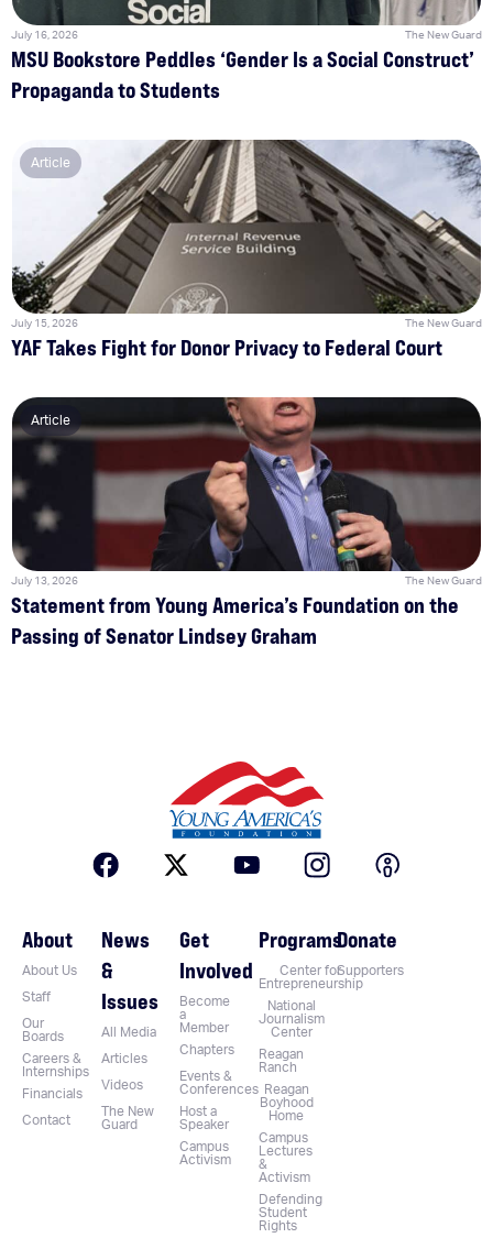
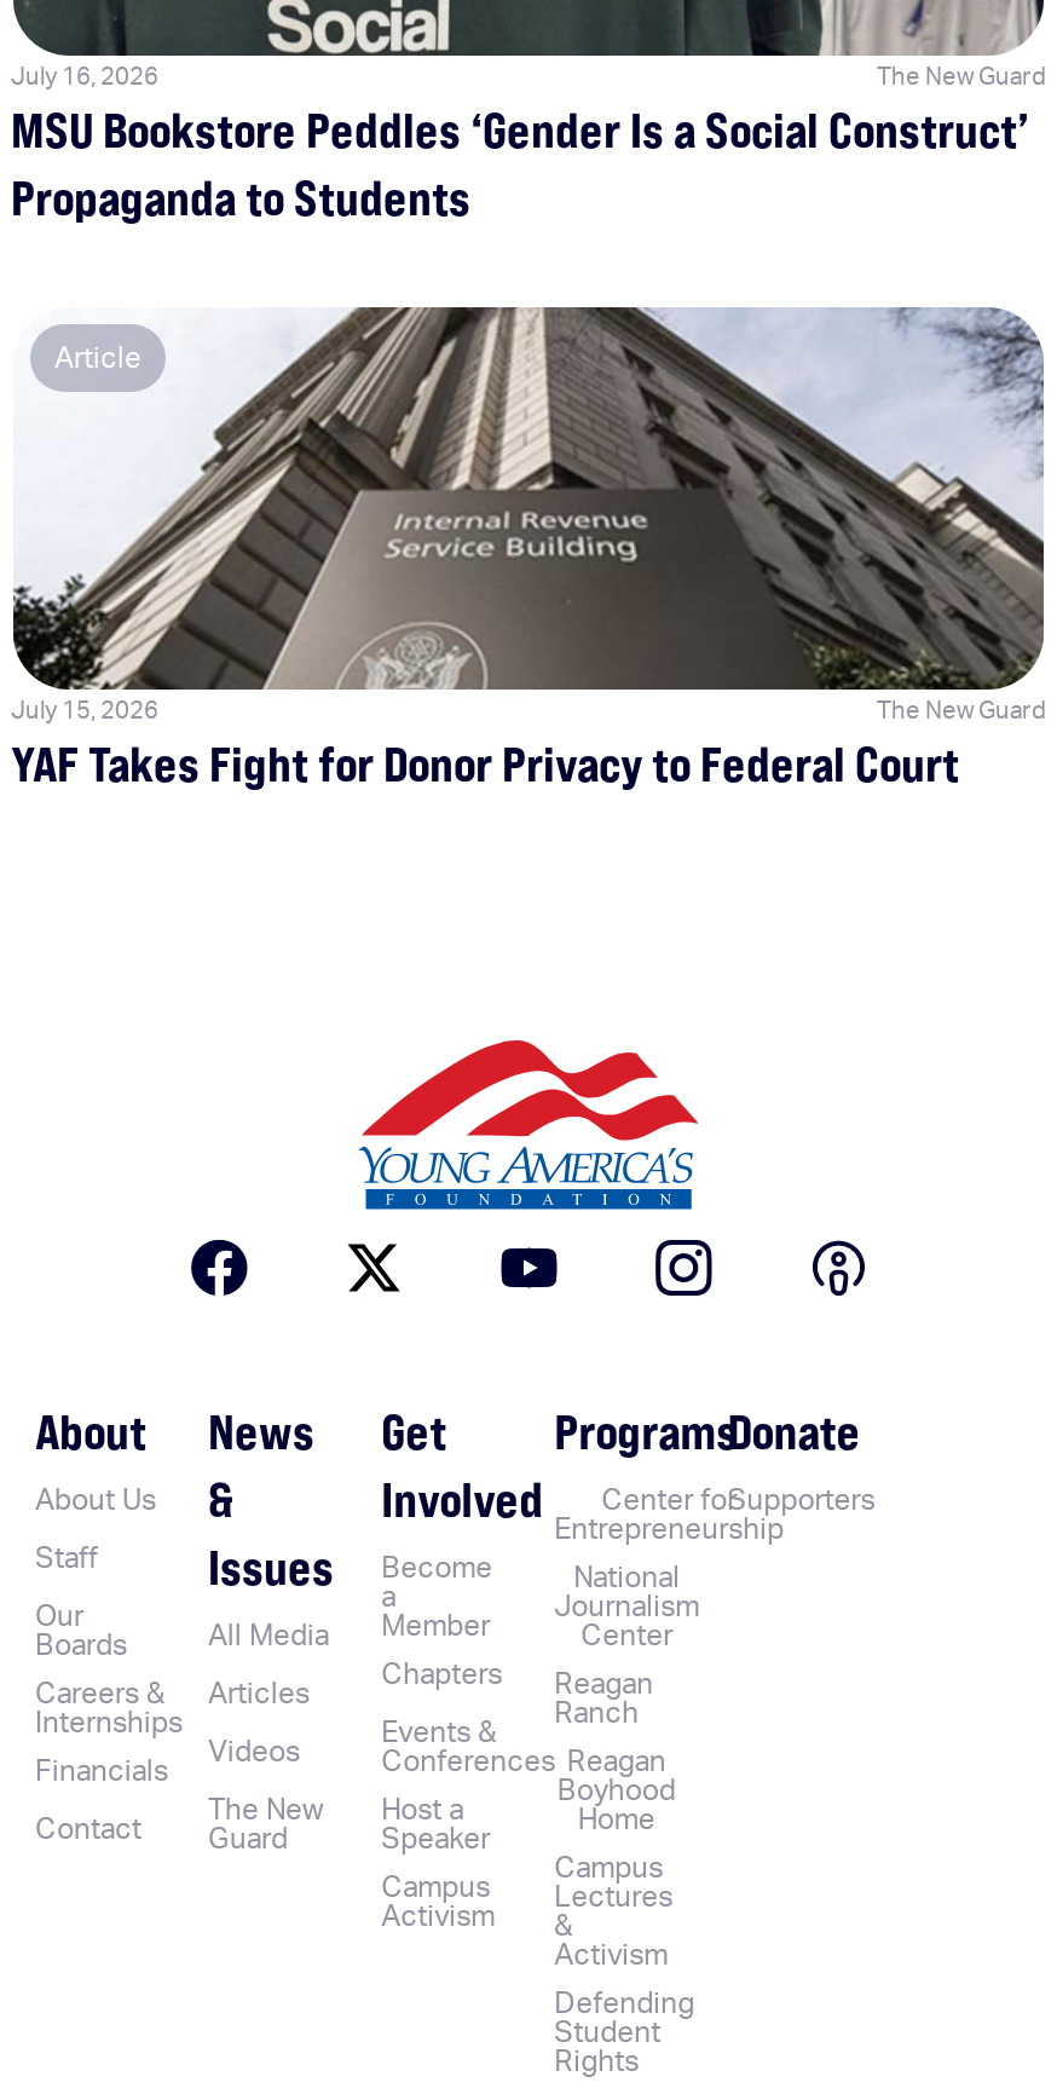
- [image]
- Article

- July 13, 2026
- The New Guard
- Statement from Young America’s Foundation on the
- Passing of Senator Lindsey Graham
